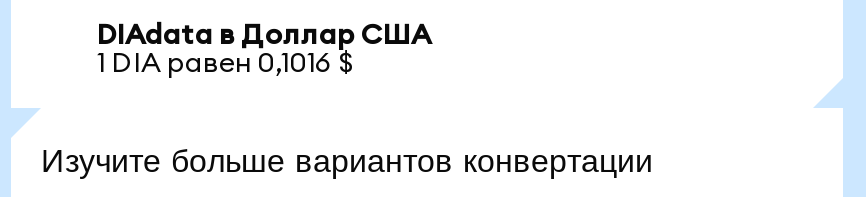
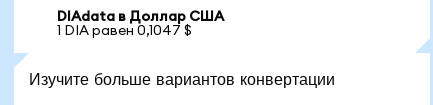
- 1 DIA равен 0,1016 $
+ 1 DIA равен 0,1047 $
